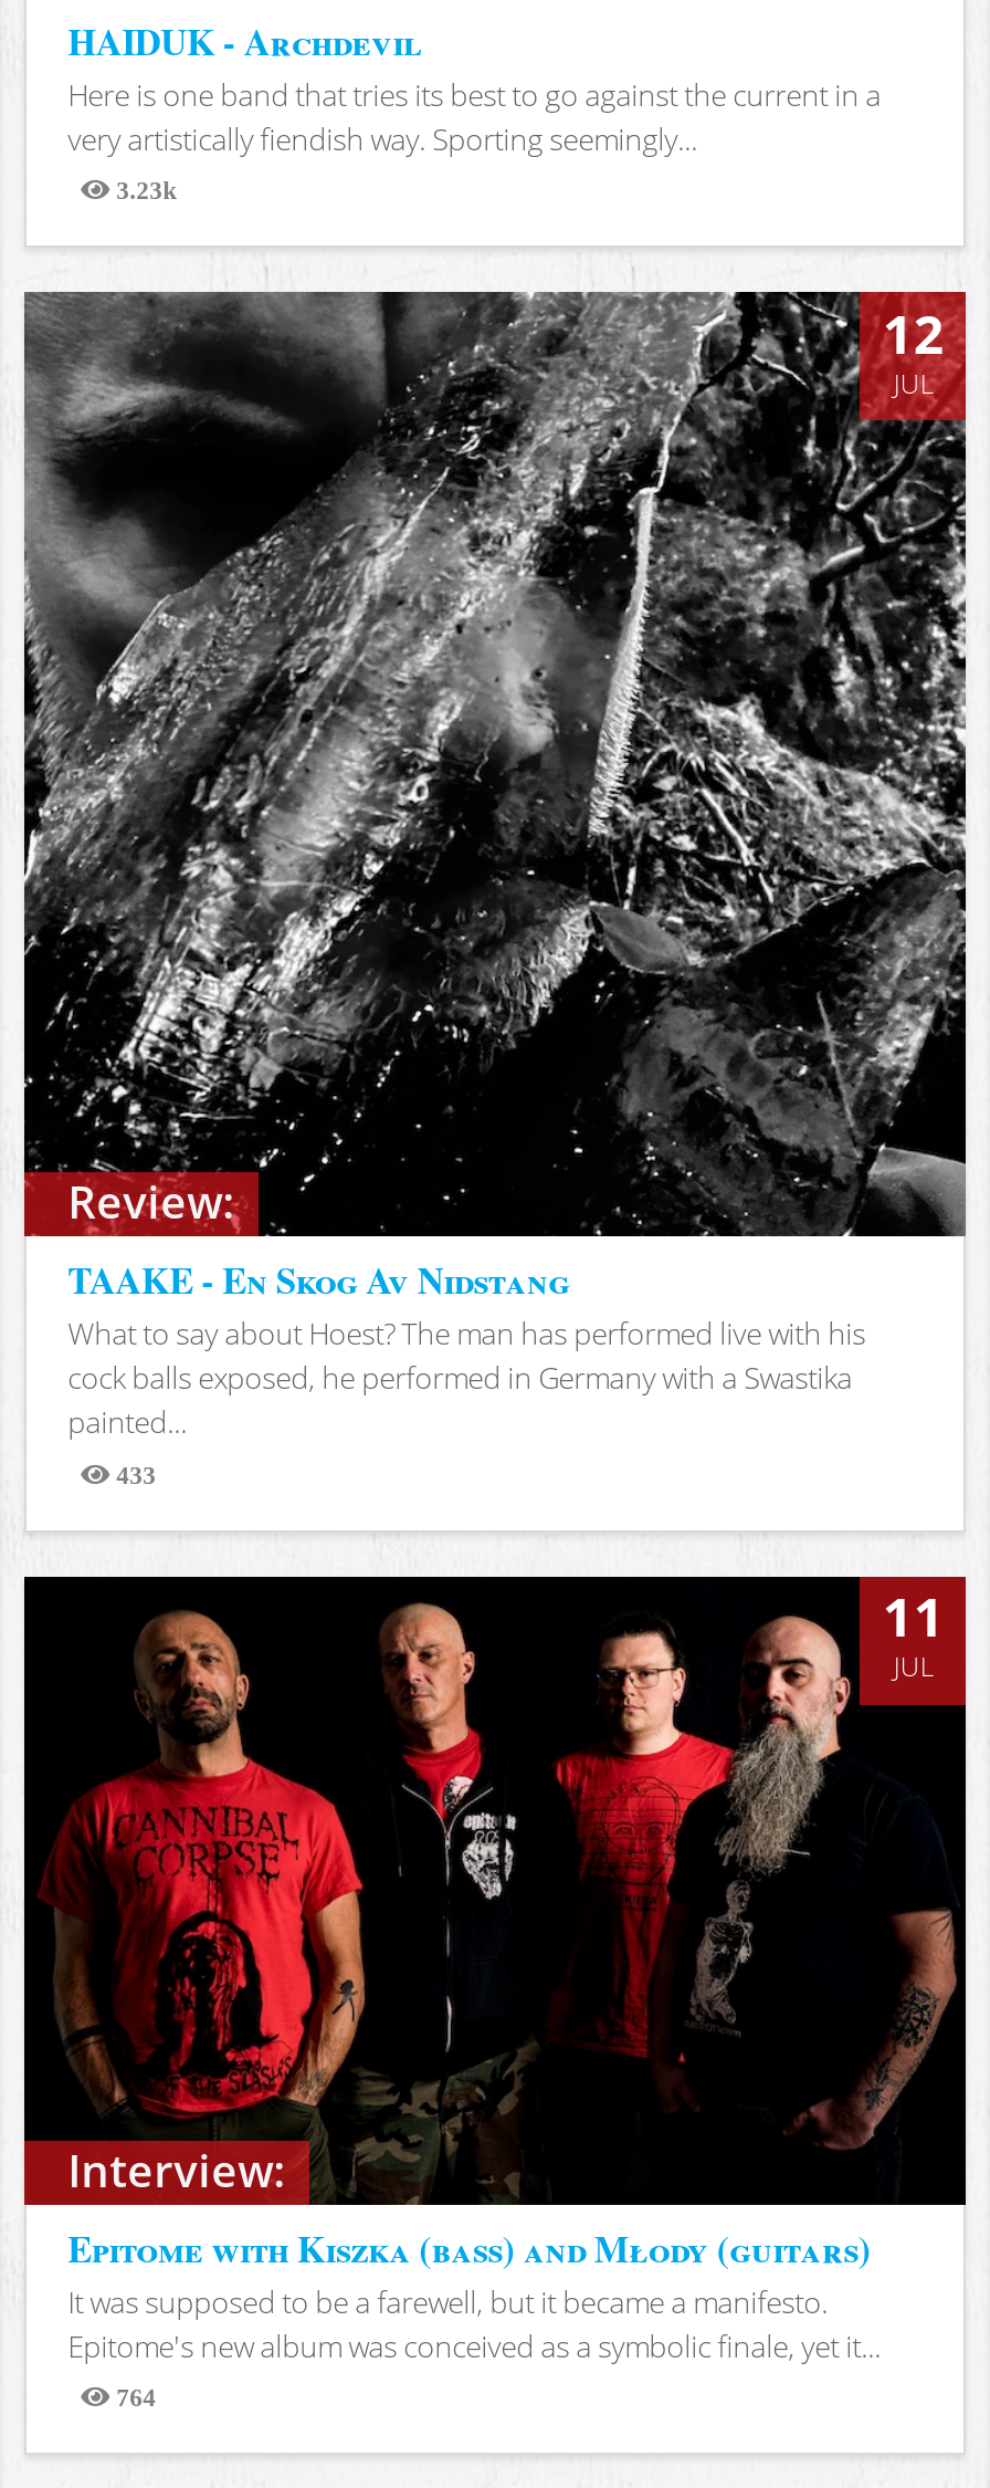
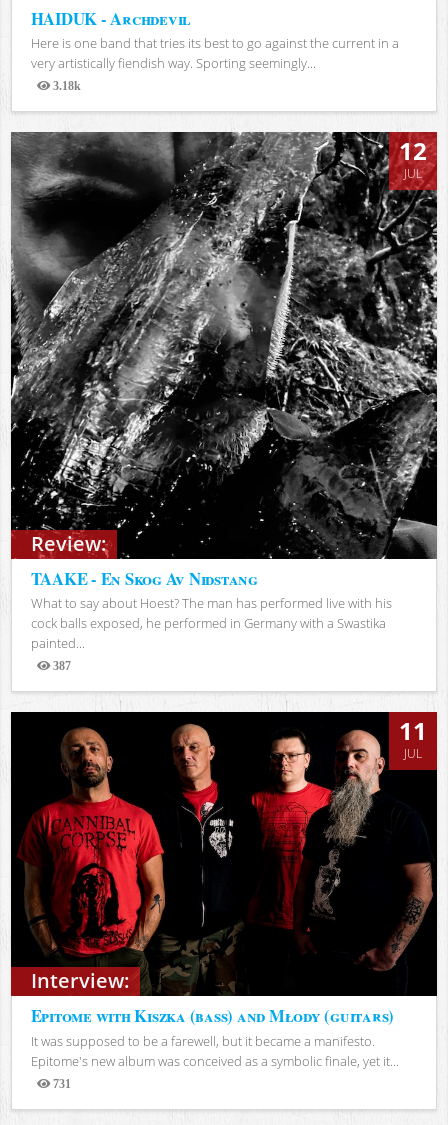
- 3.23k
+ 3.18k

- 433
+ 387

- 764
+ 731
